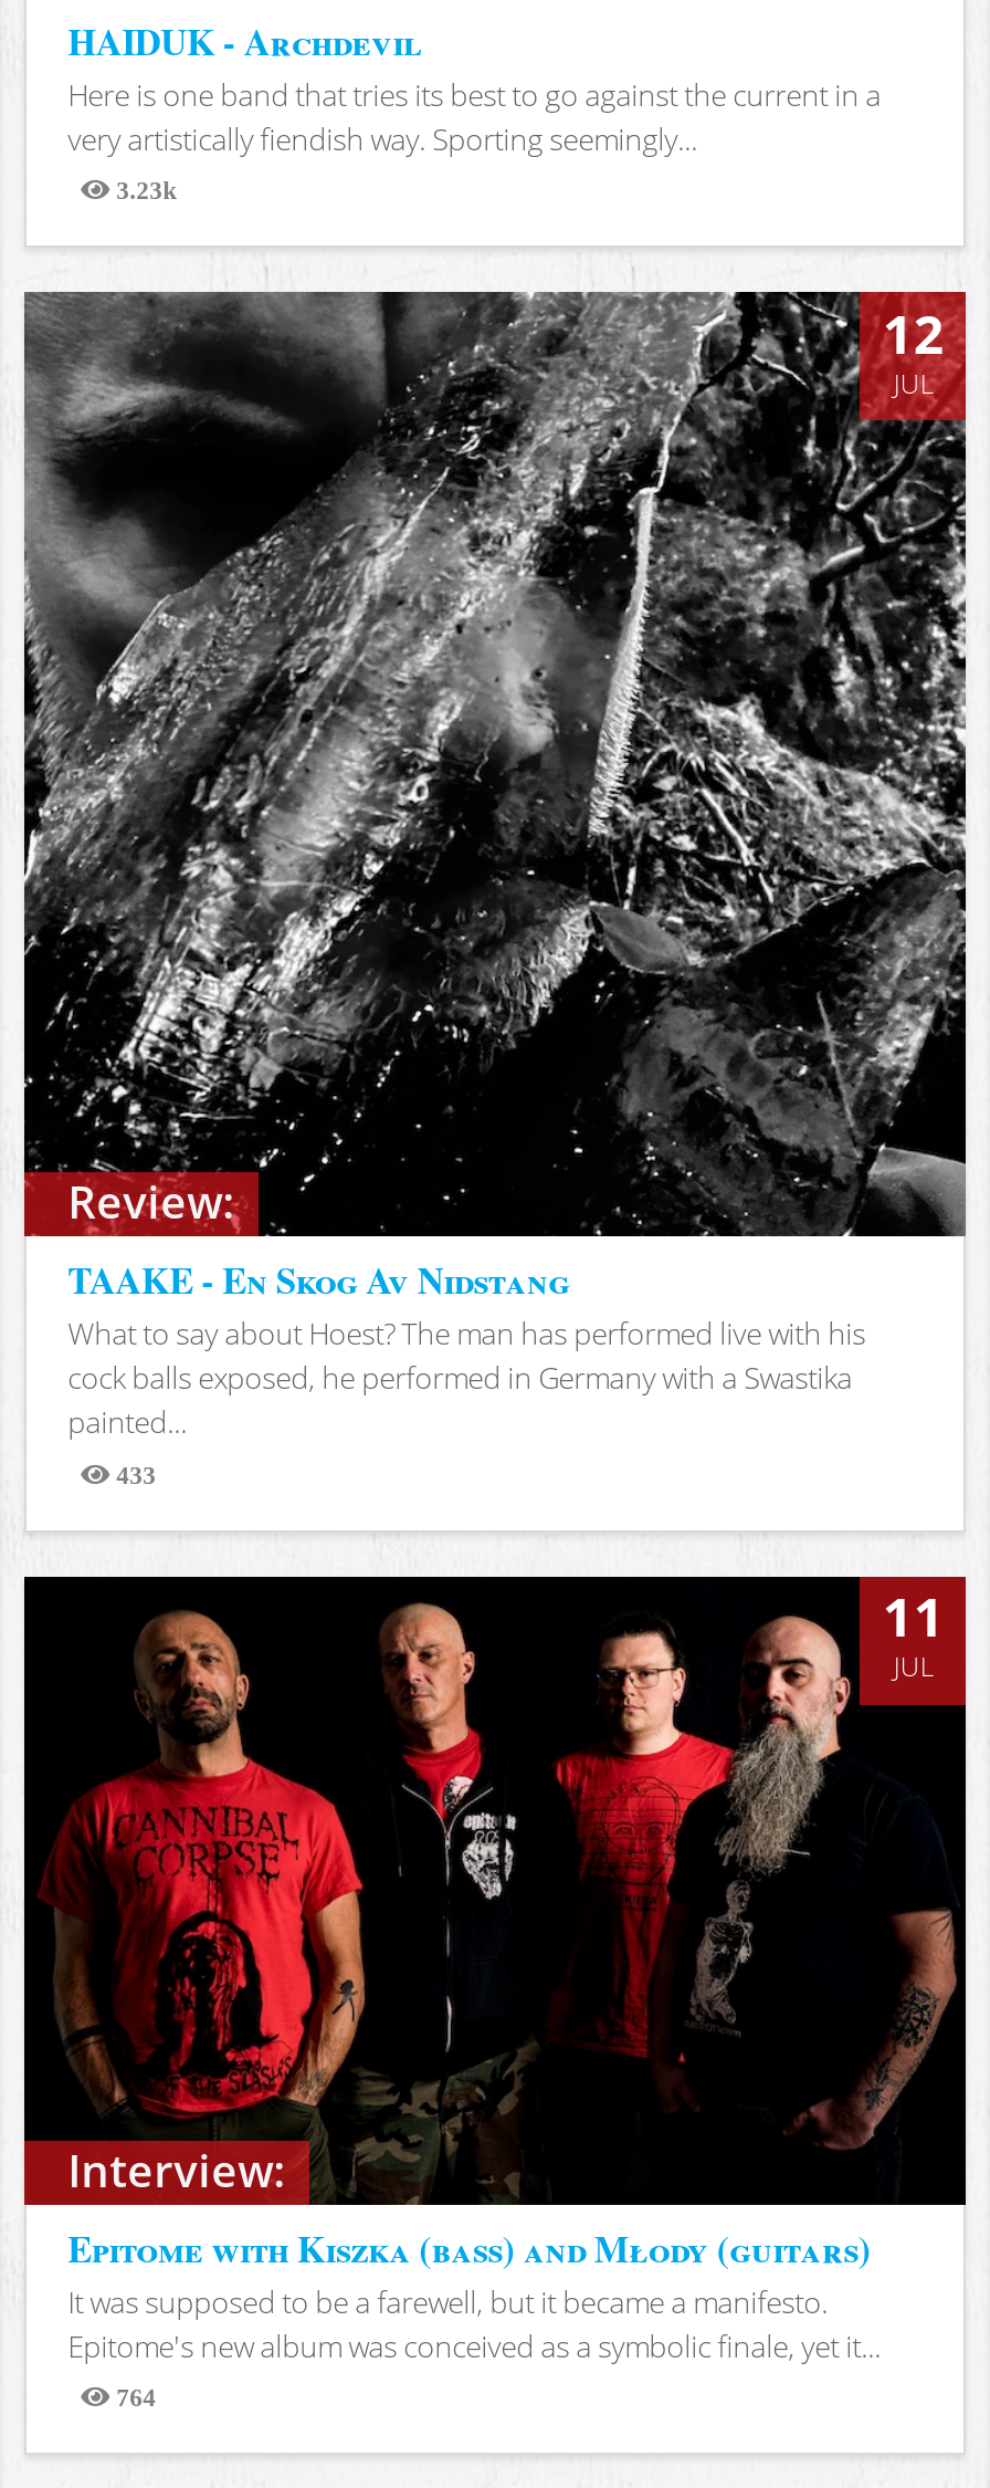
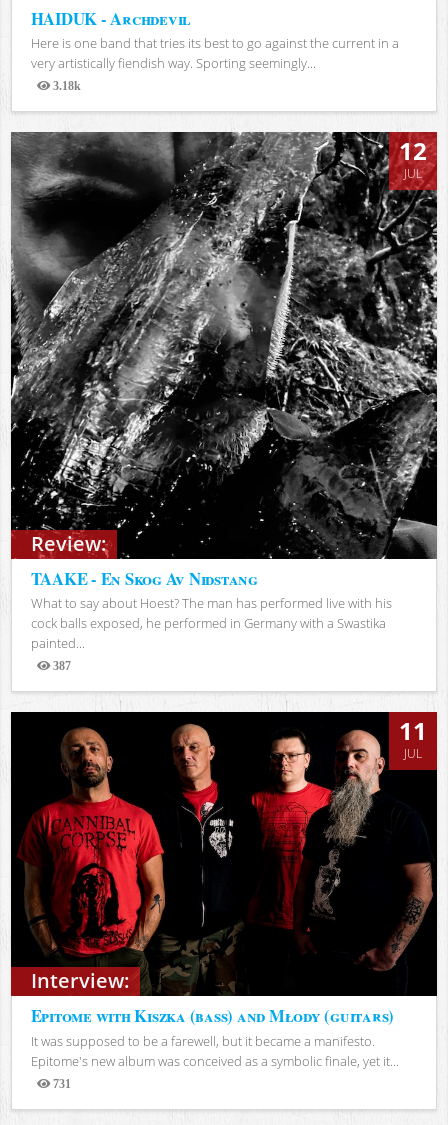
- 3.23k
+ 3.18k

- 433
+ 387

- 764
+ 731
